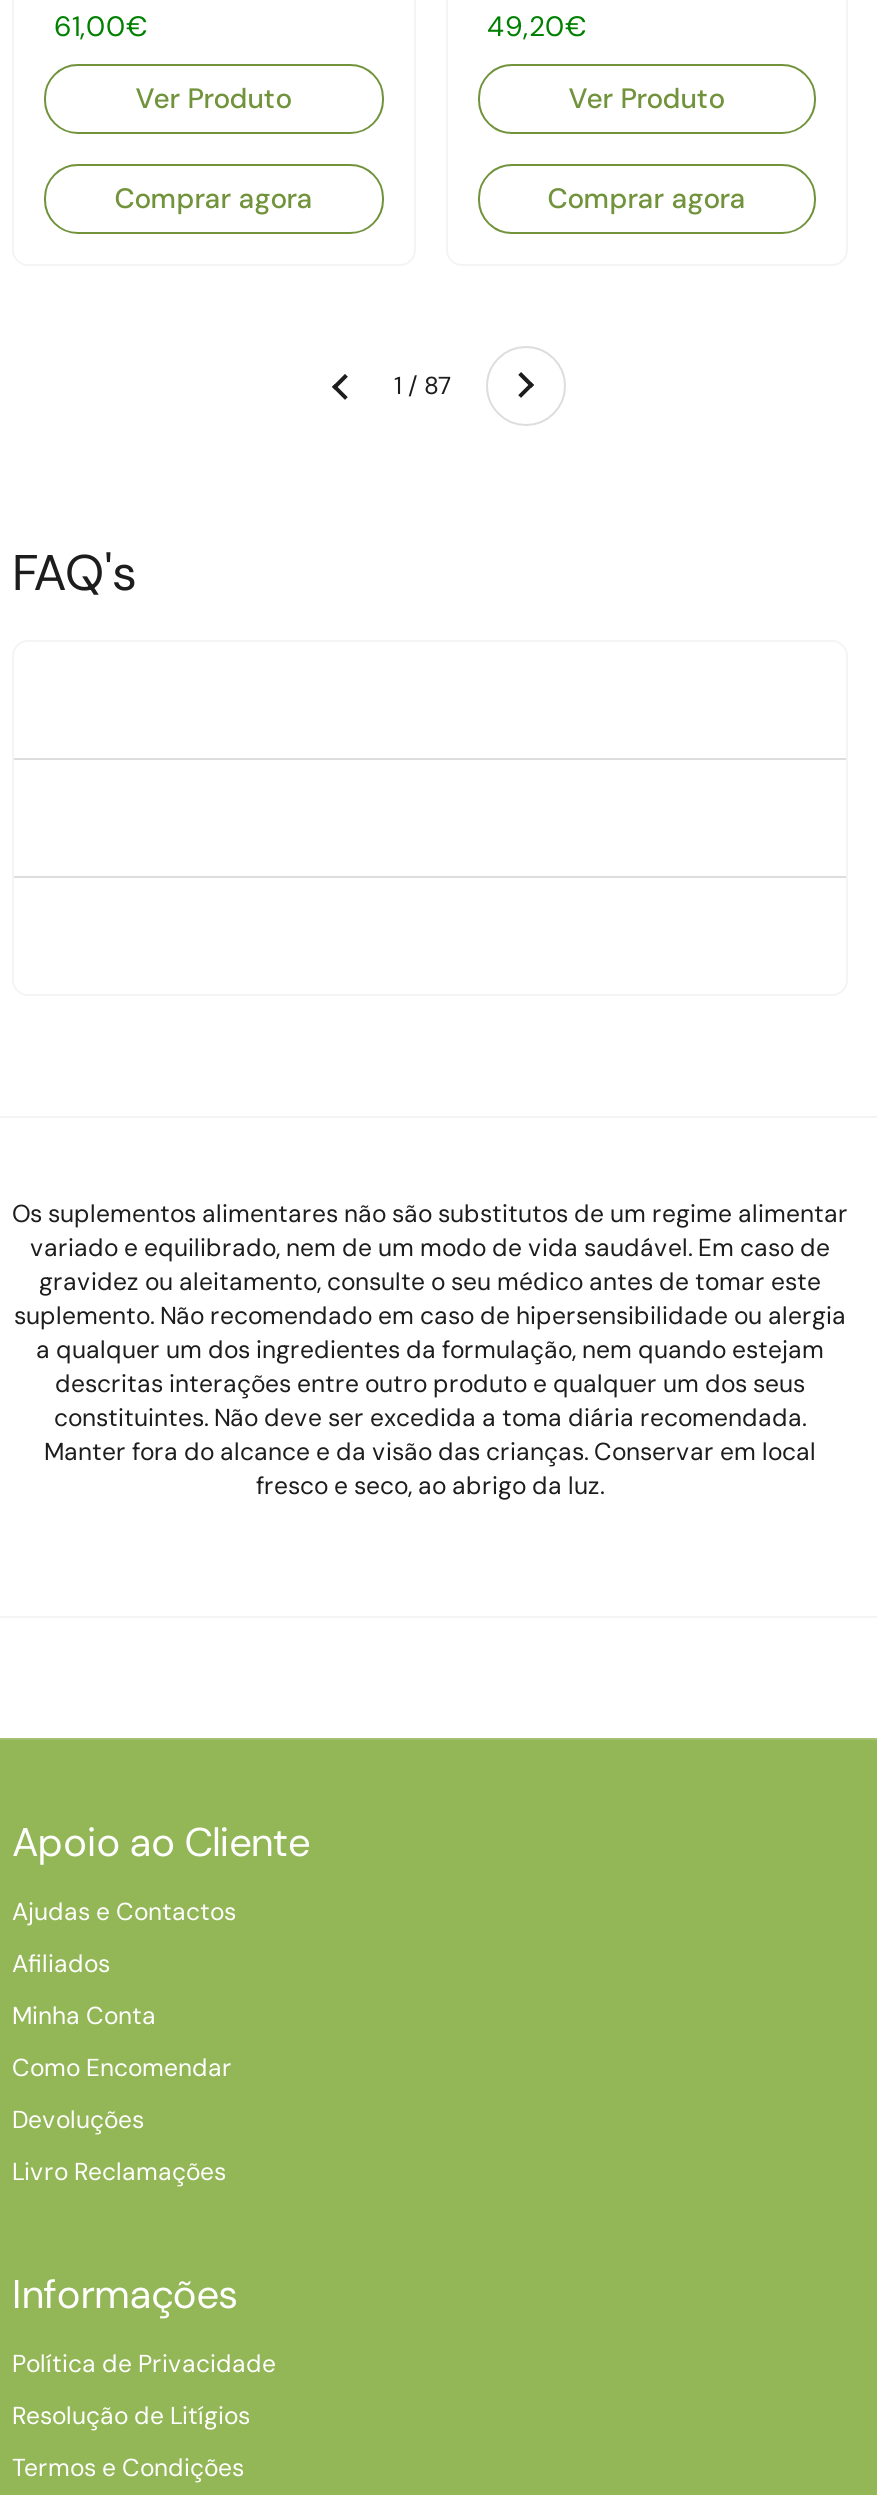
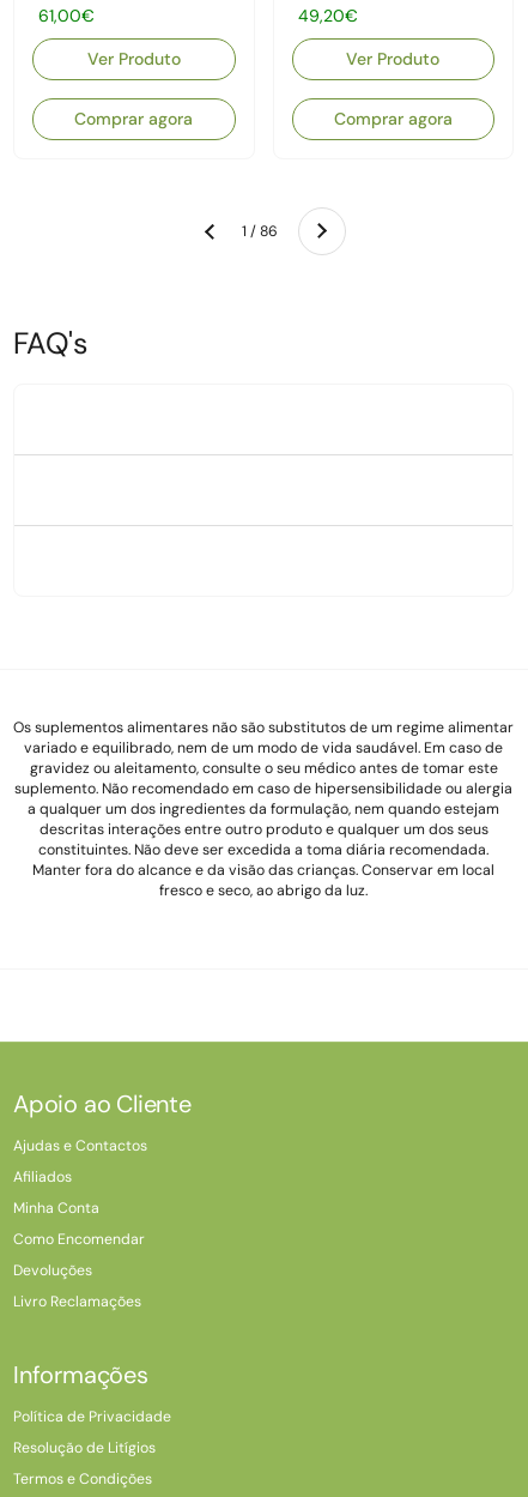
- 1 / 87
+ 1 / 86
